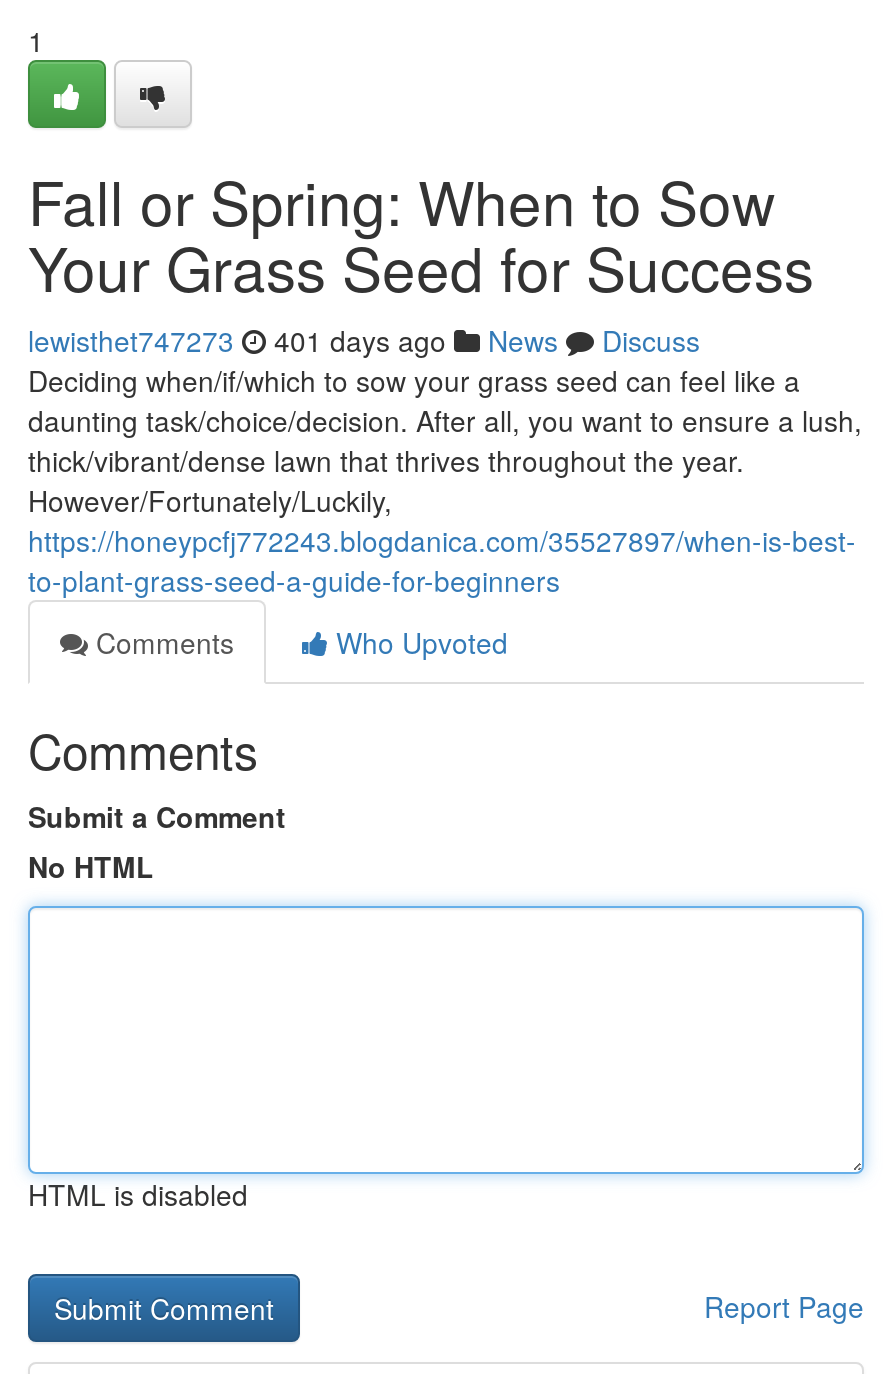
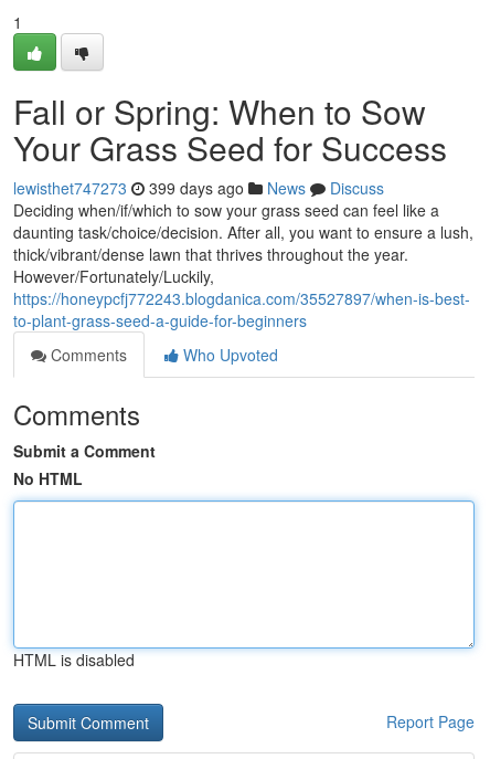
- lewisthet747273 401 days ago News Discuss
+ lewisthet747273 399 days ago News Discuss
